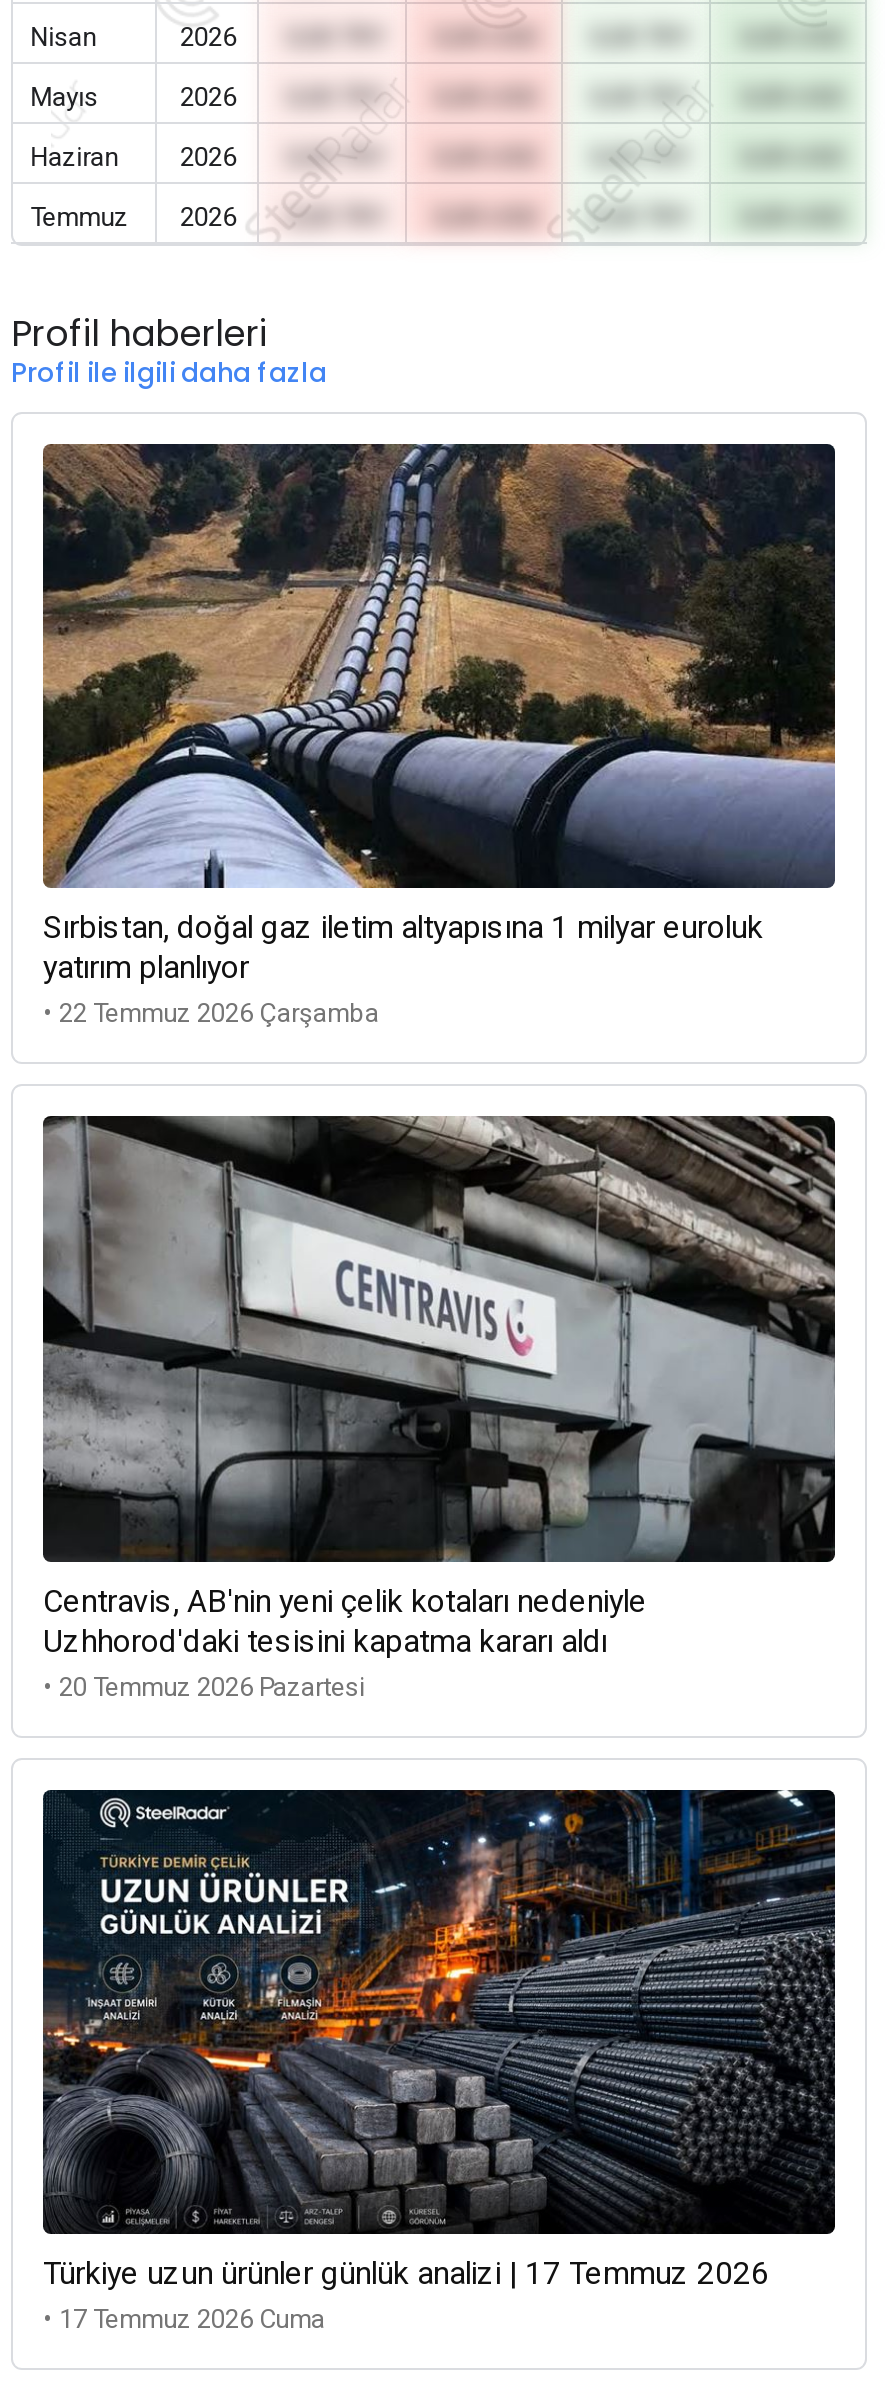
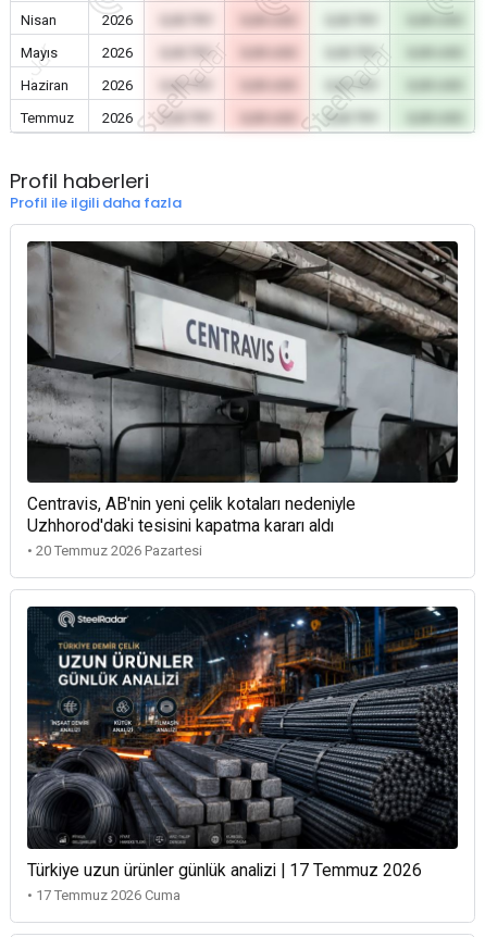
- [image]
- Sırbistan, doğal gaz iletim altyapısına 1 milyar euroluk
- yatırım planlıyor
- • 22 Temmuz 2026 Çarşamba
